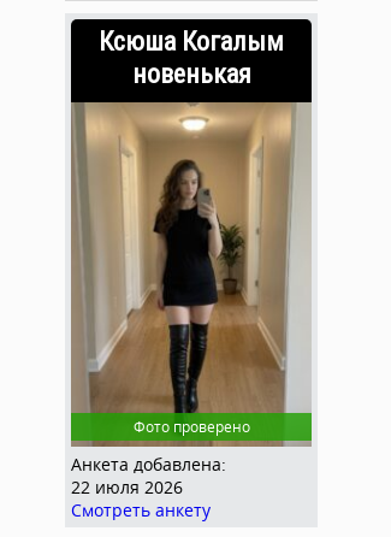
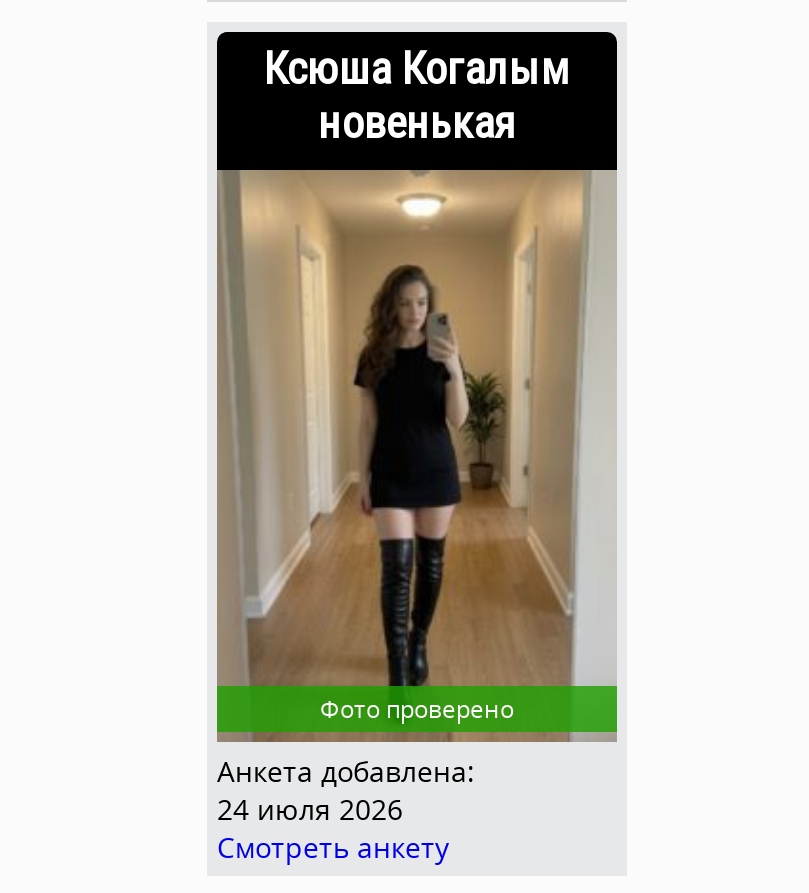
- 22 июля 2026
+ 24 июля 2026
